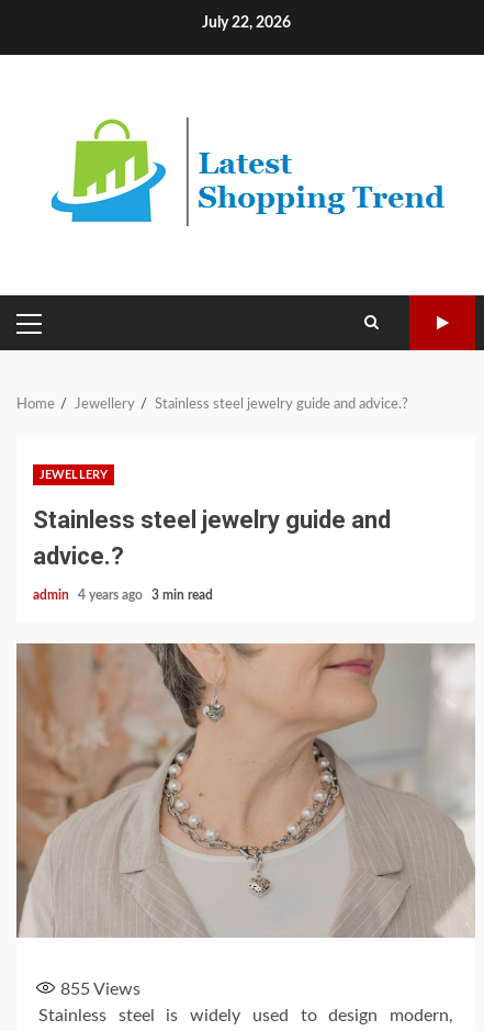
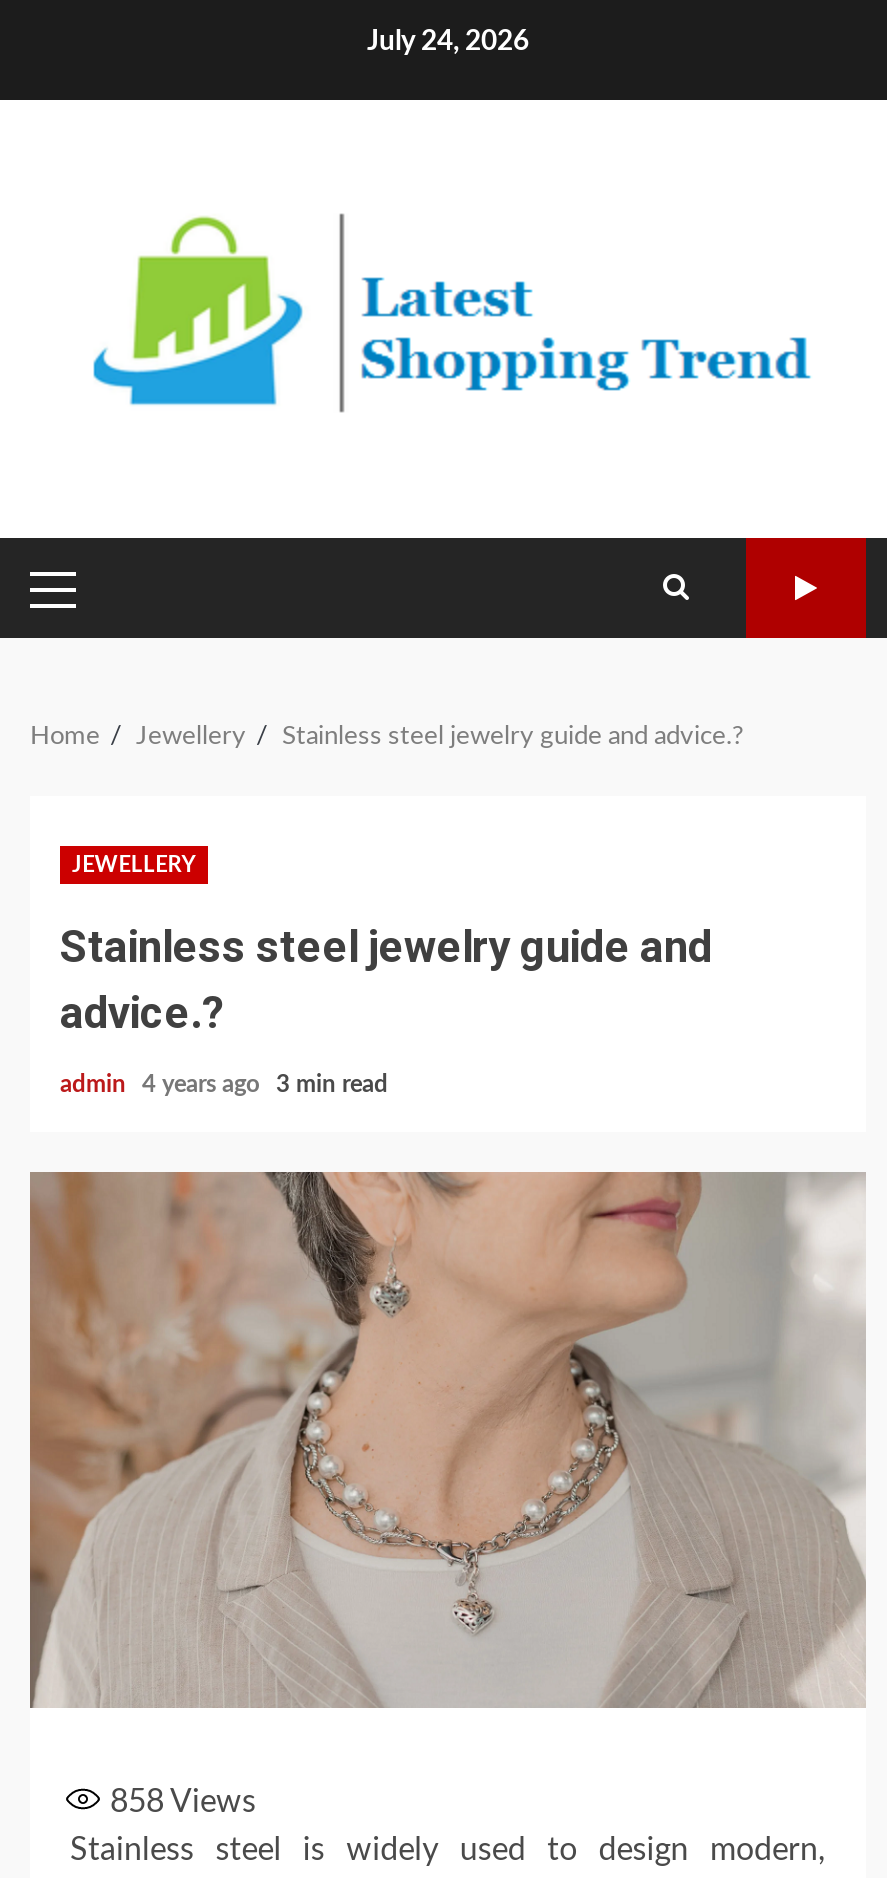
- July 22, 2026
+ July 24, 2026

- 855 Views
+ 858 Views
